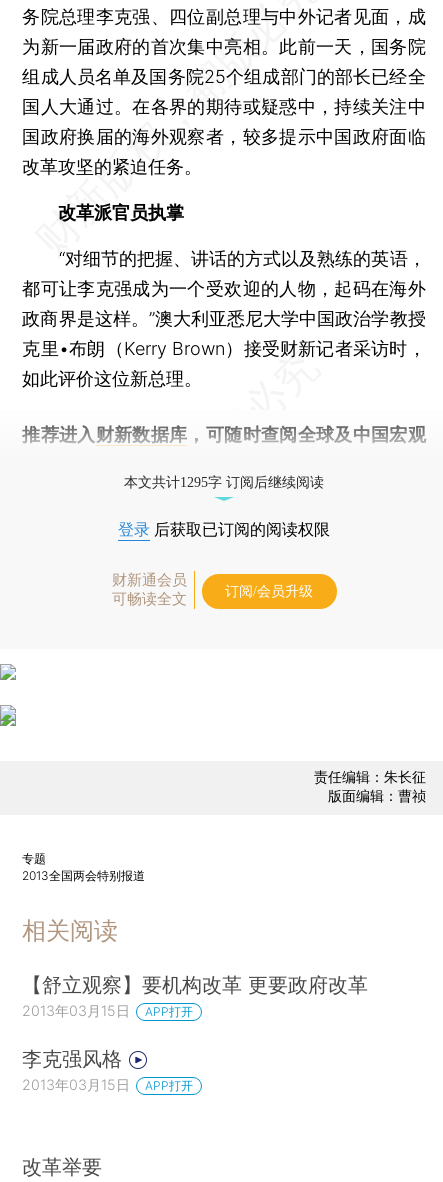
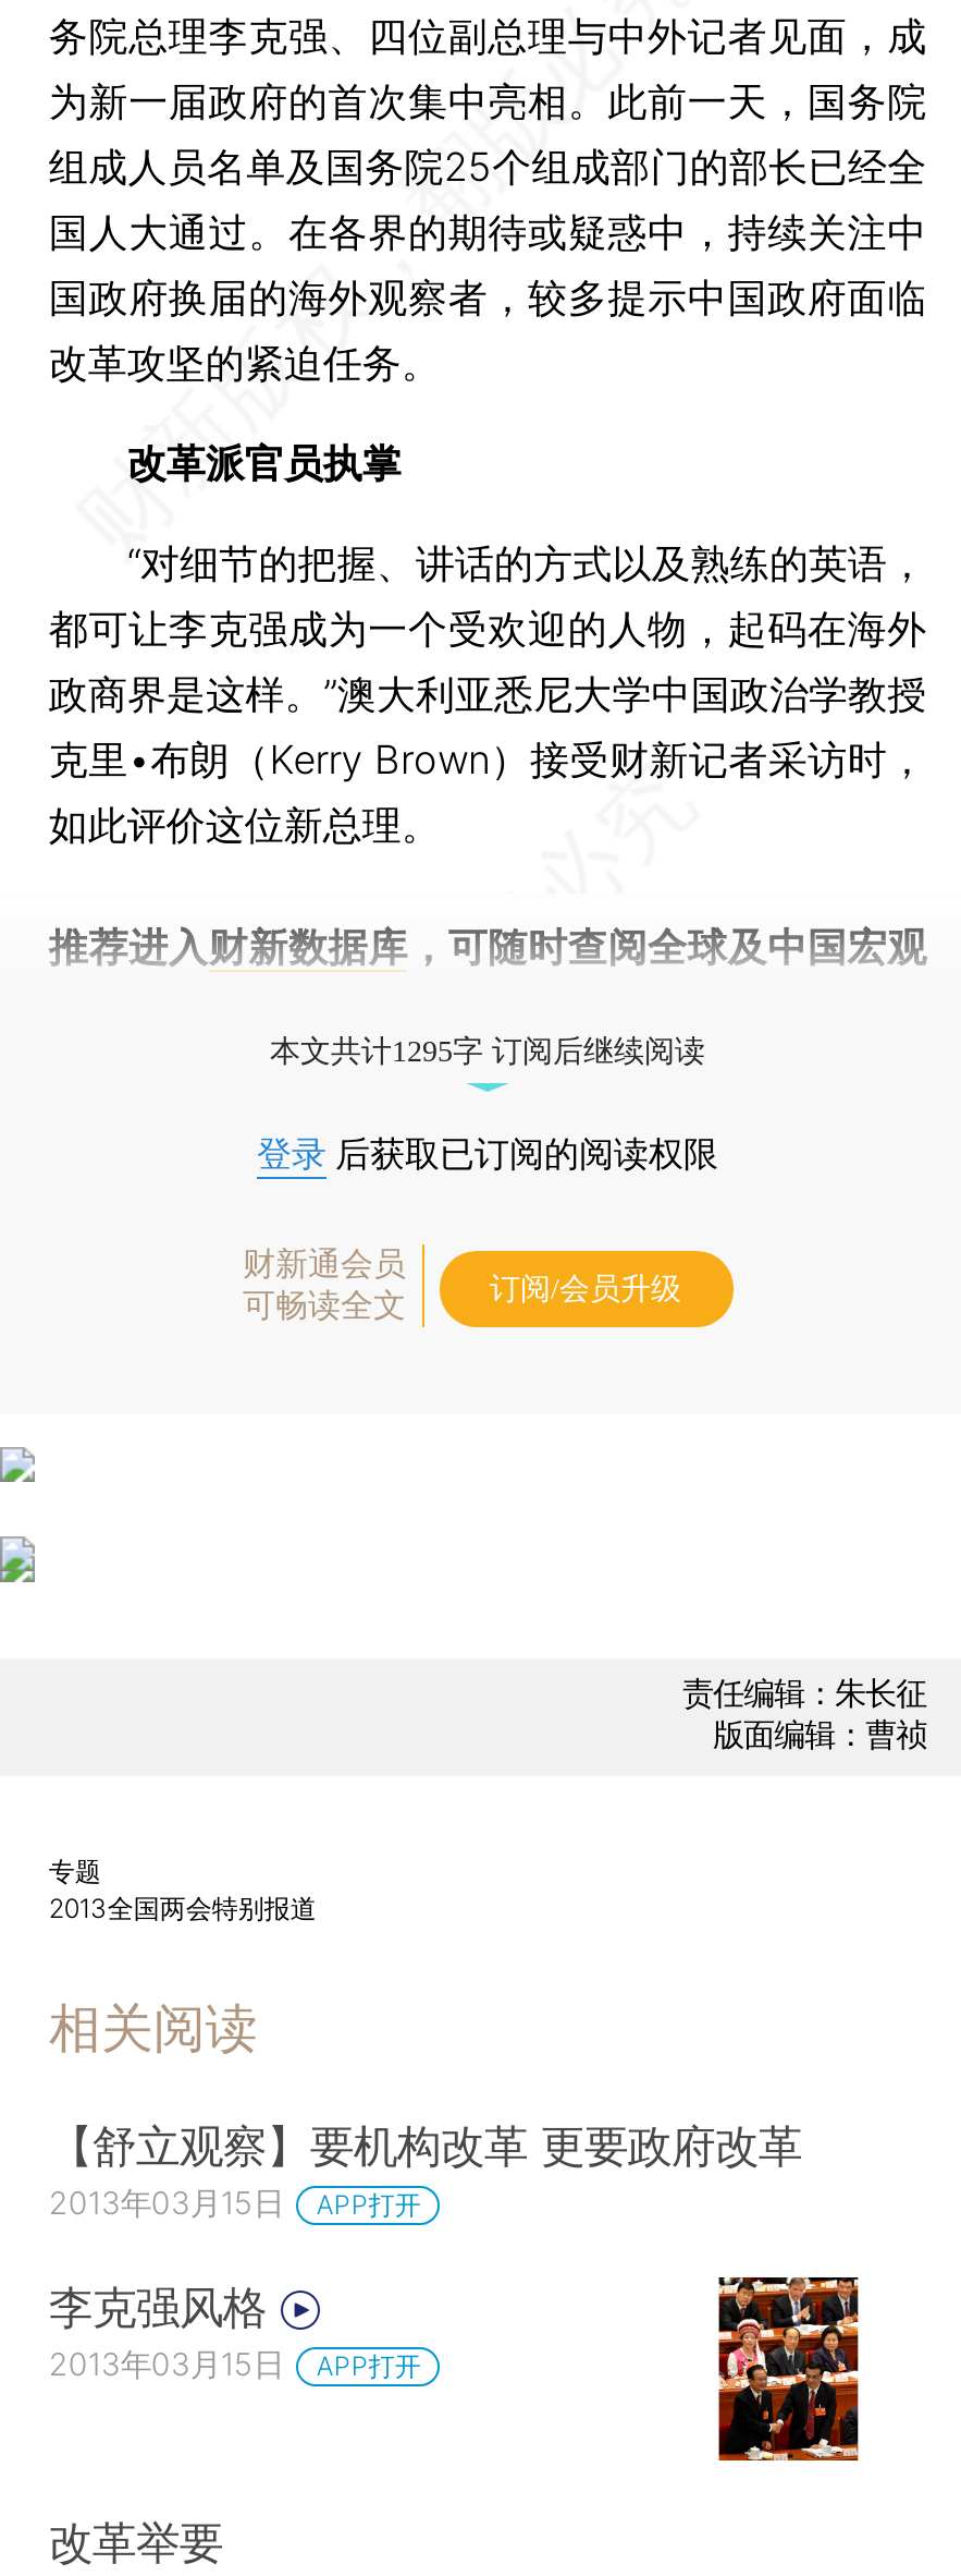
+ [image]
